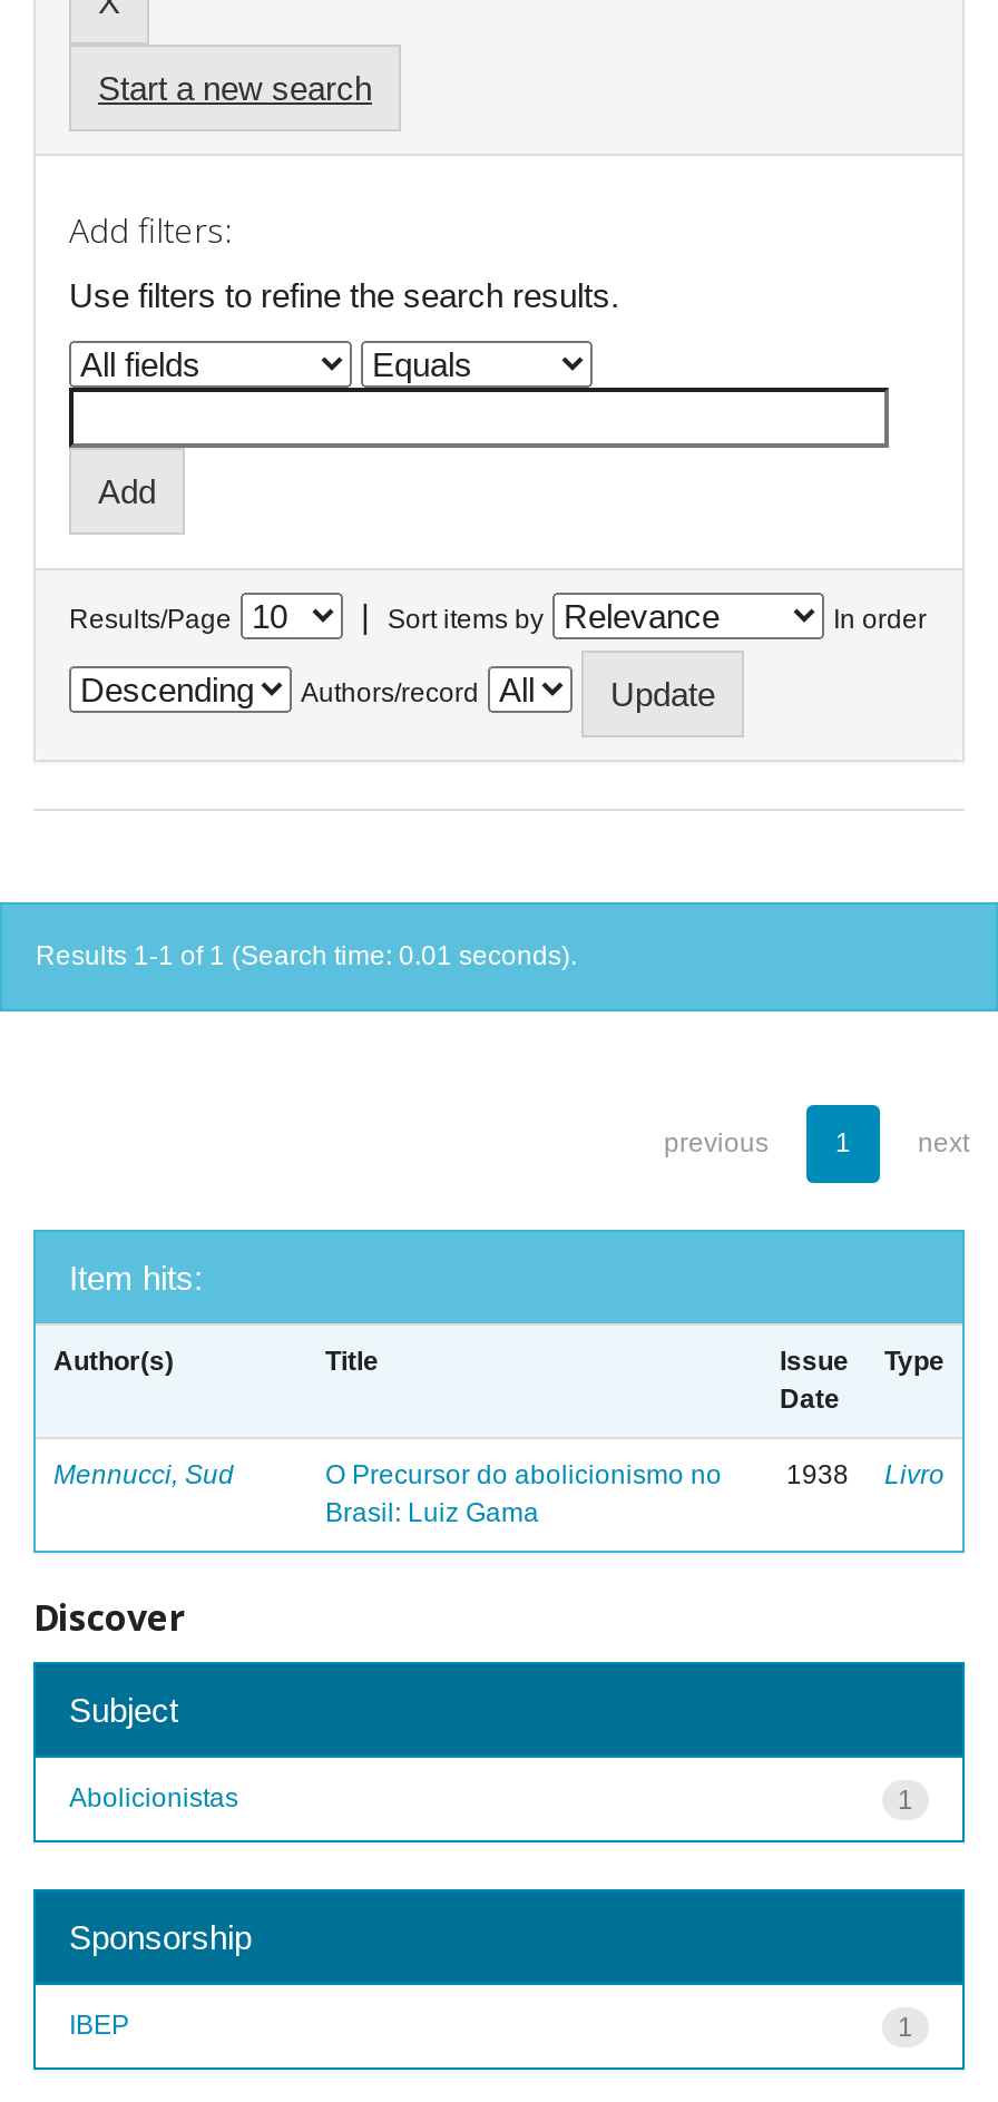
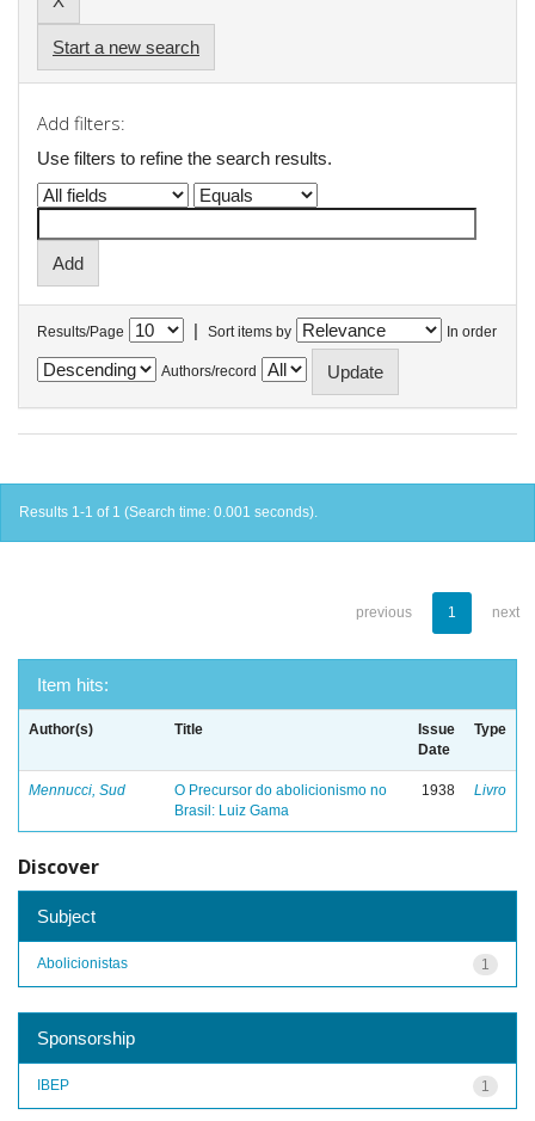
- Results 1-1 of 1 (Search time: 0.01 seconds).
+ Results 1-1 of 1 (Search time: 0.001 seconds).
